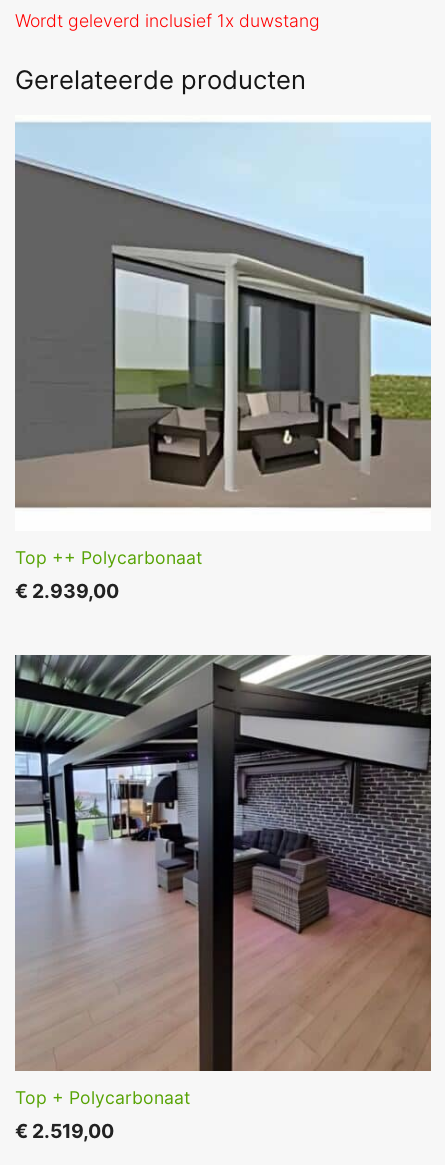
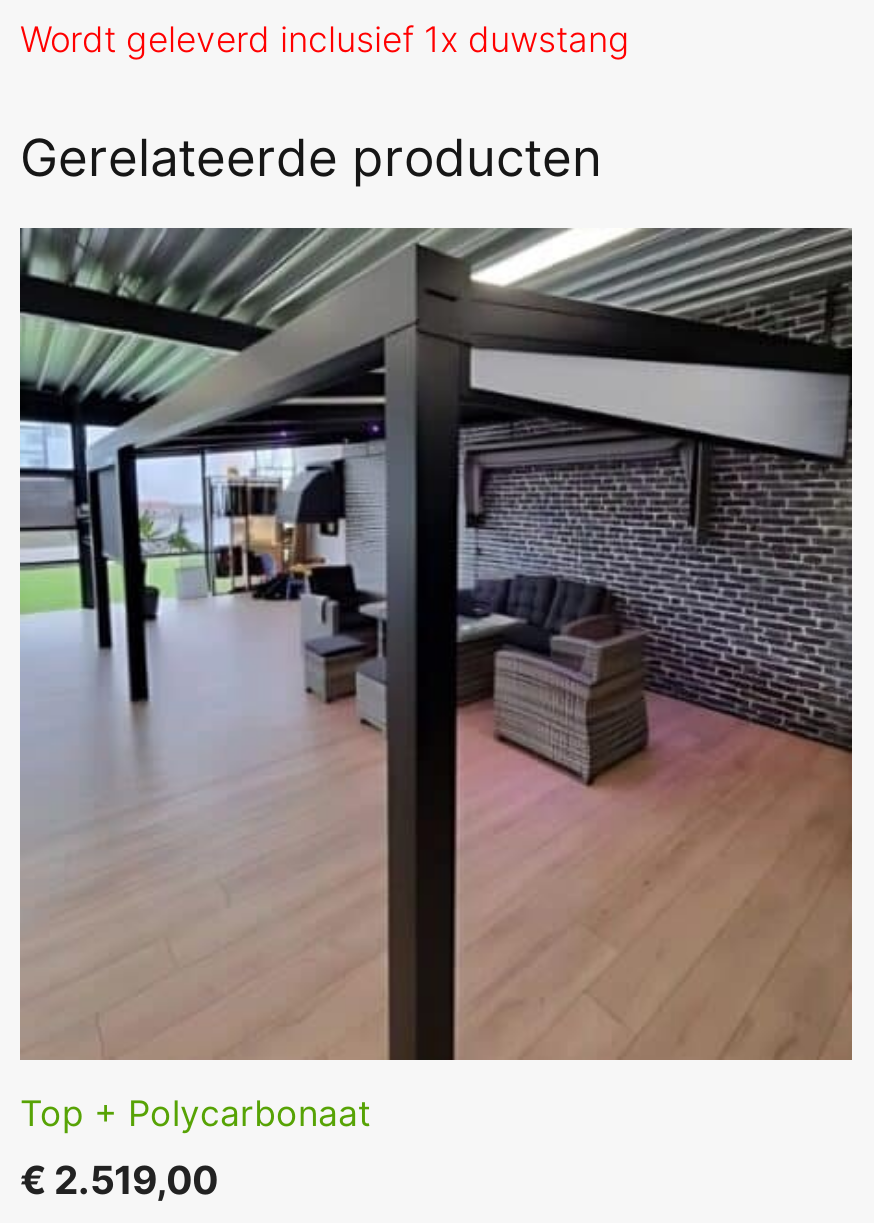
- [image]
- Top ++ Polycarbonaat
- €2.939,00
